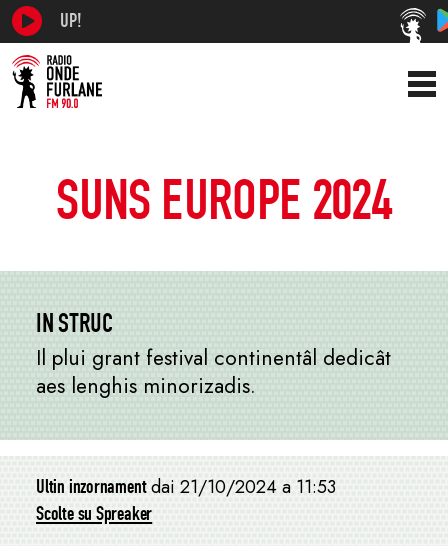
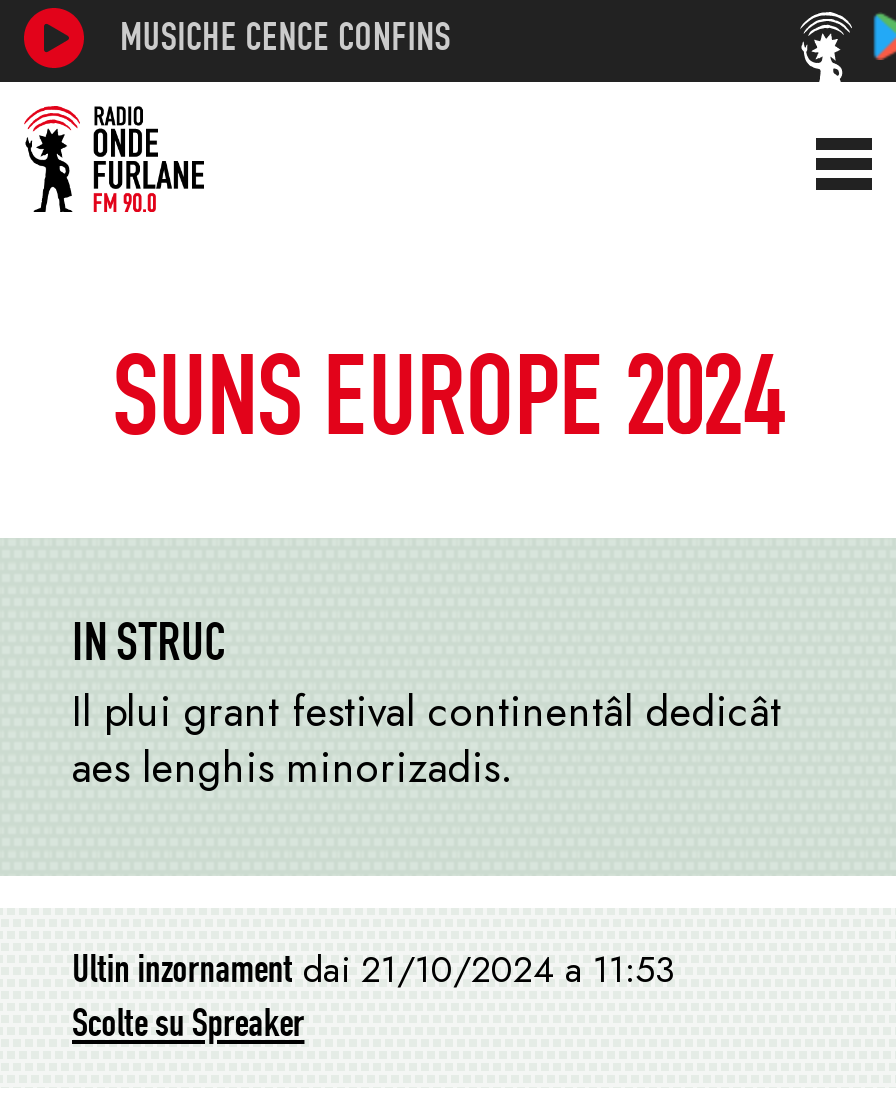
- UP!
+ MUSICHE CENCE CONFINS
